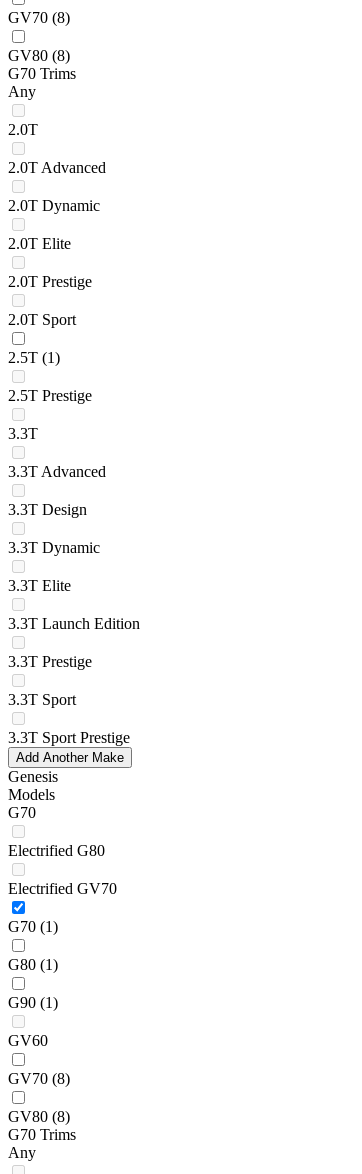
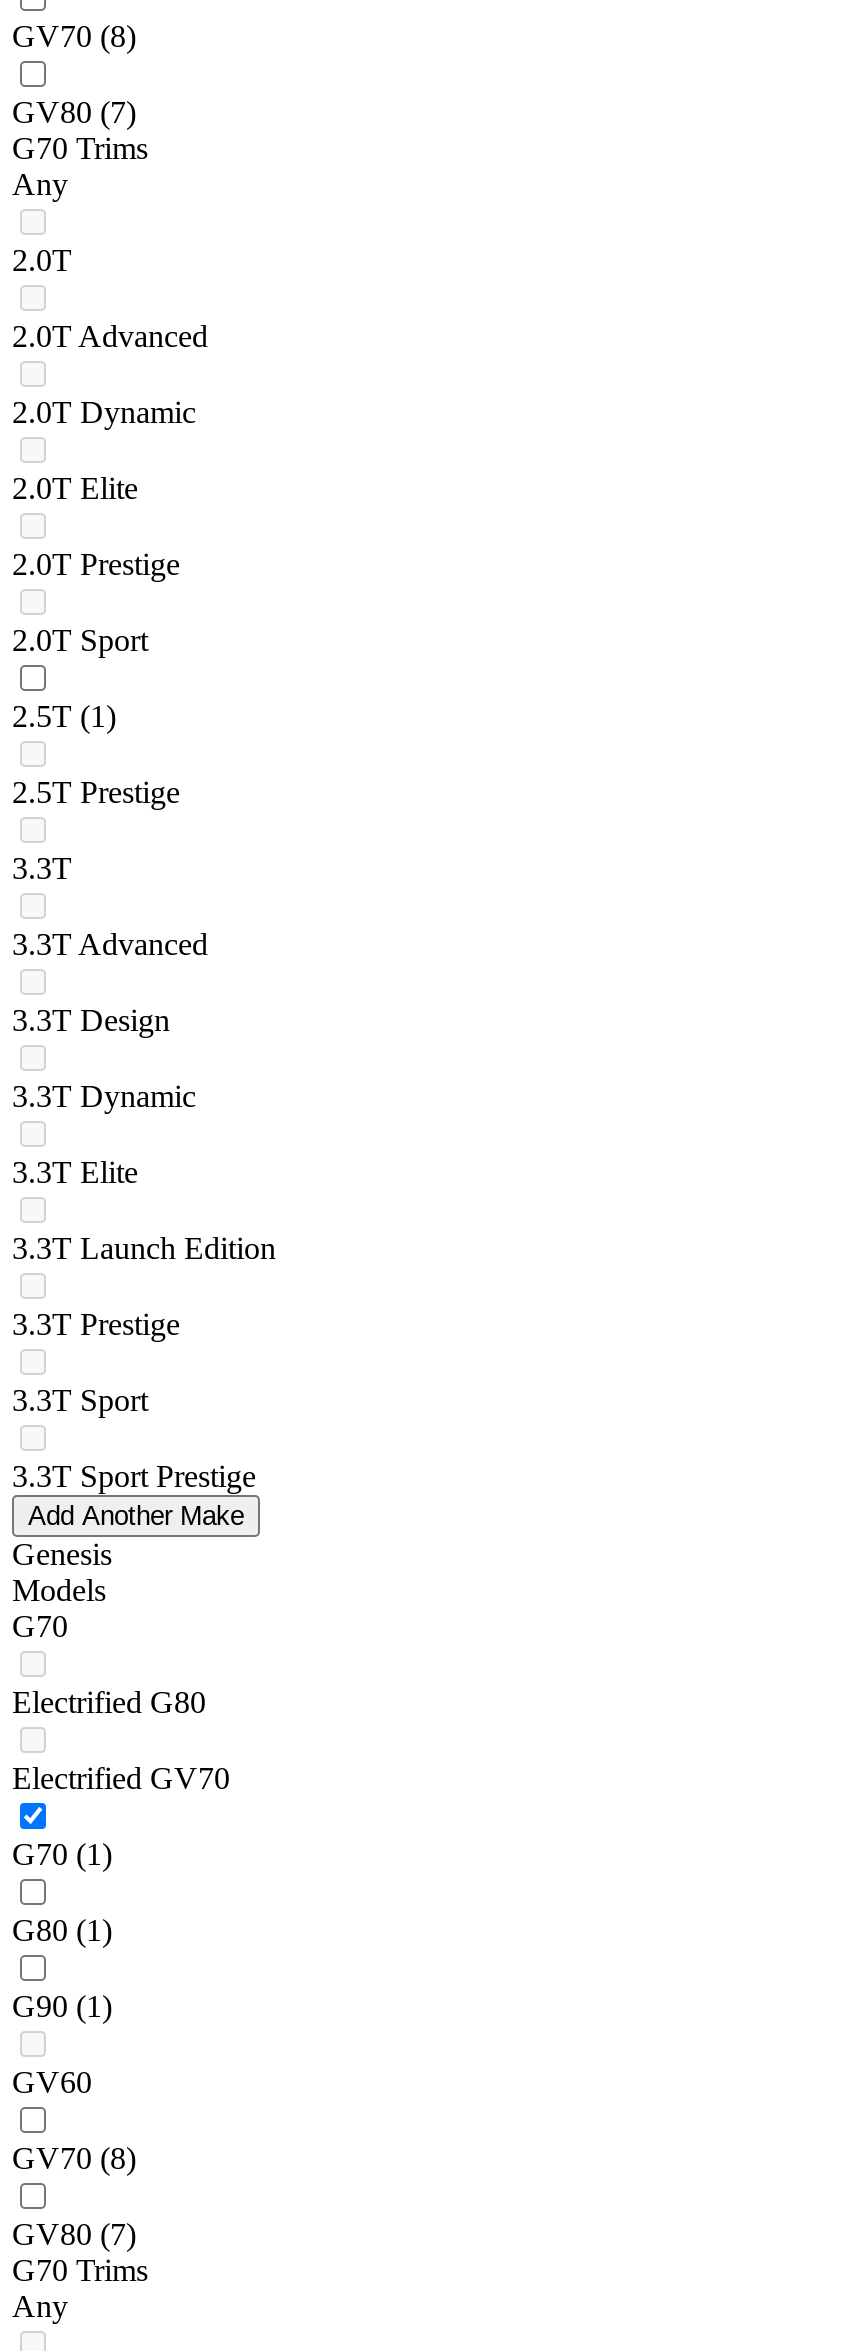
- GV80 (8)
+ GV80 (7)

- GV80 (8)
+ GV80 (7)
